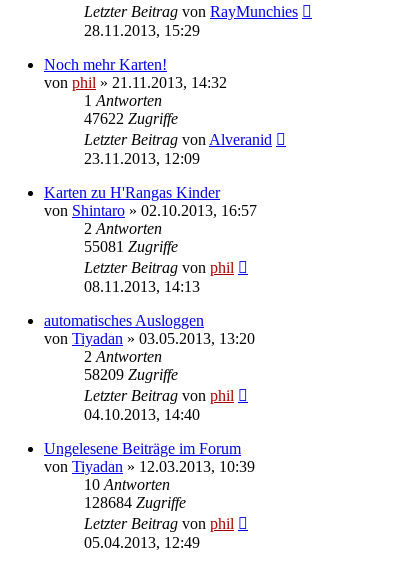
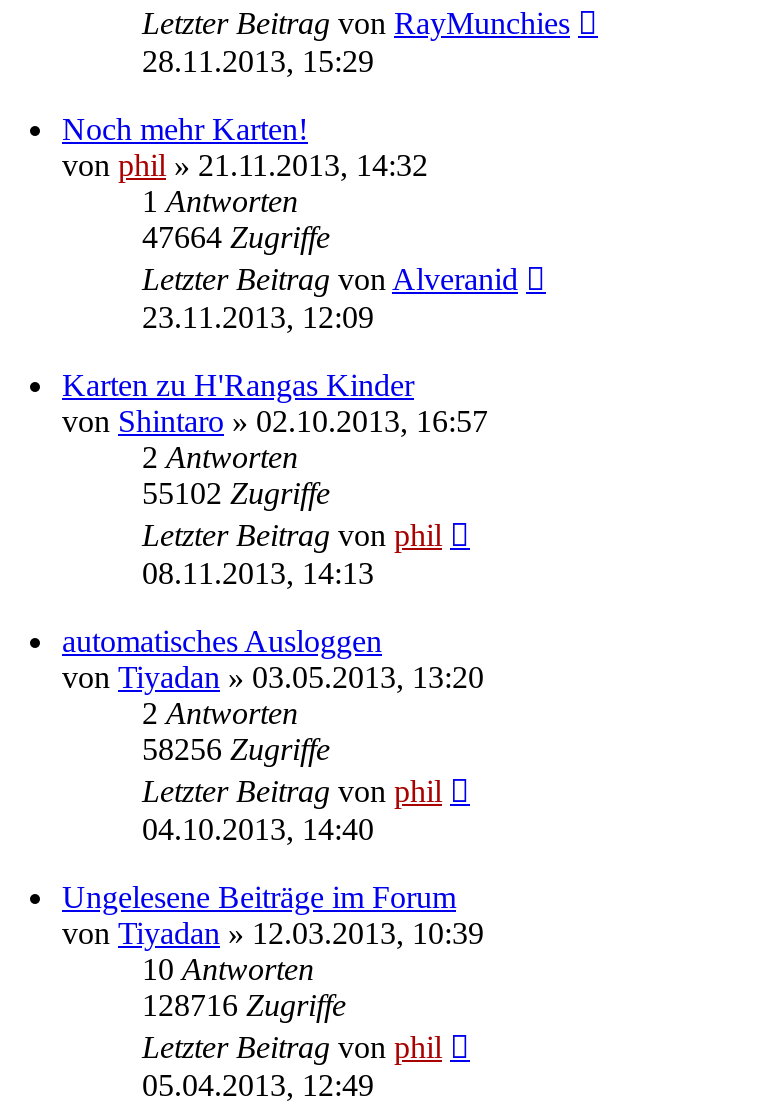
- 47622 Zugriffe
+ 47664 Zugriffe

- 55081 Zugriffe
+ 55102 Zugriffe

- 58209 Zugriffe
+ 58256 Zugriffe

- 128684 Zugriffe
+ 128716 Zugriffe
